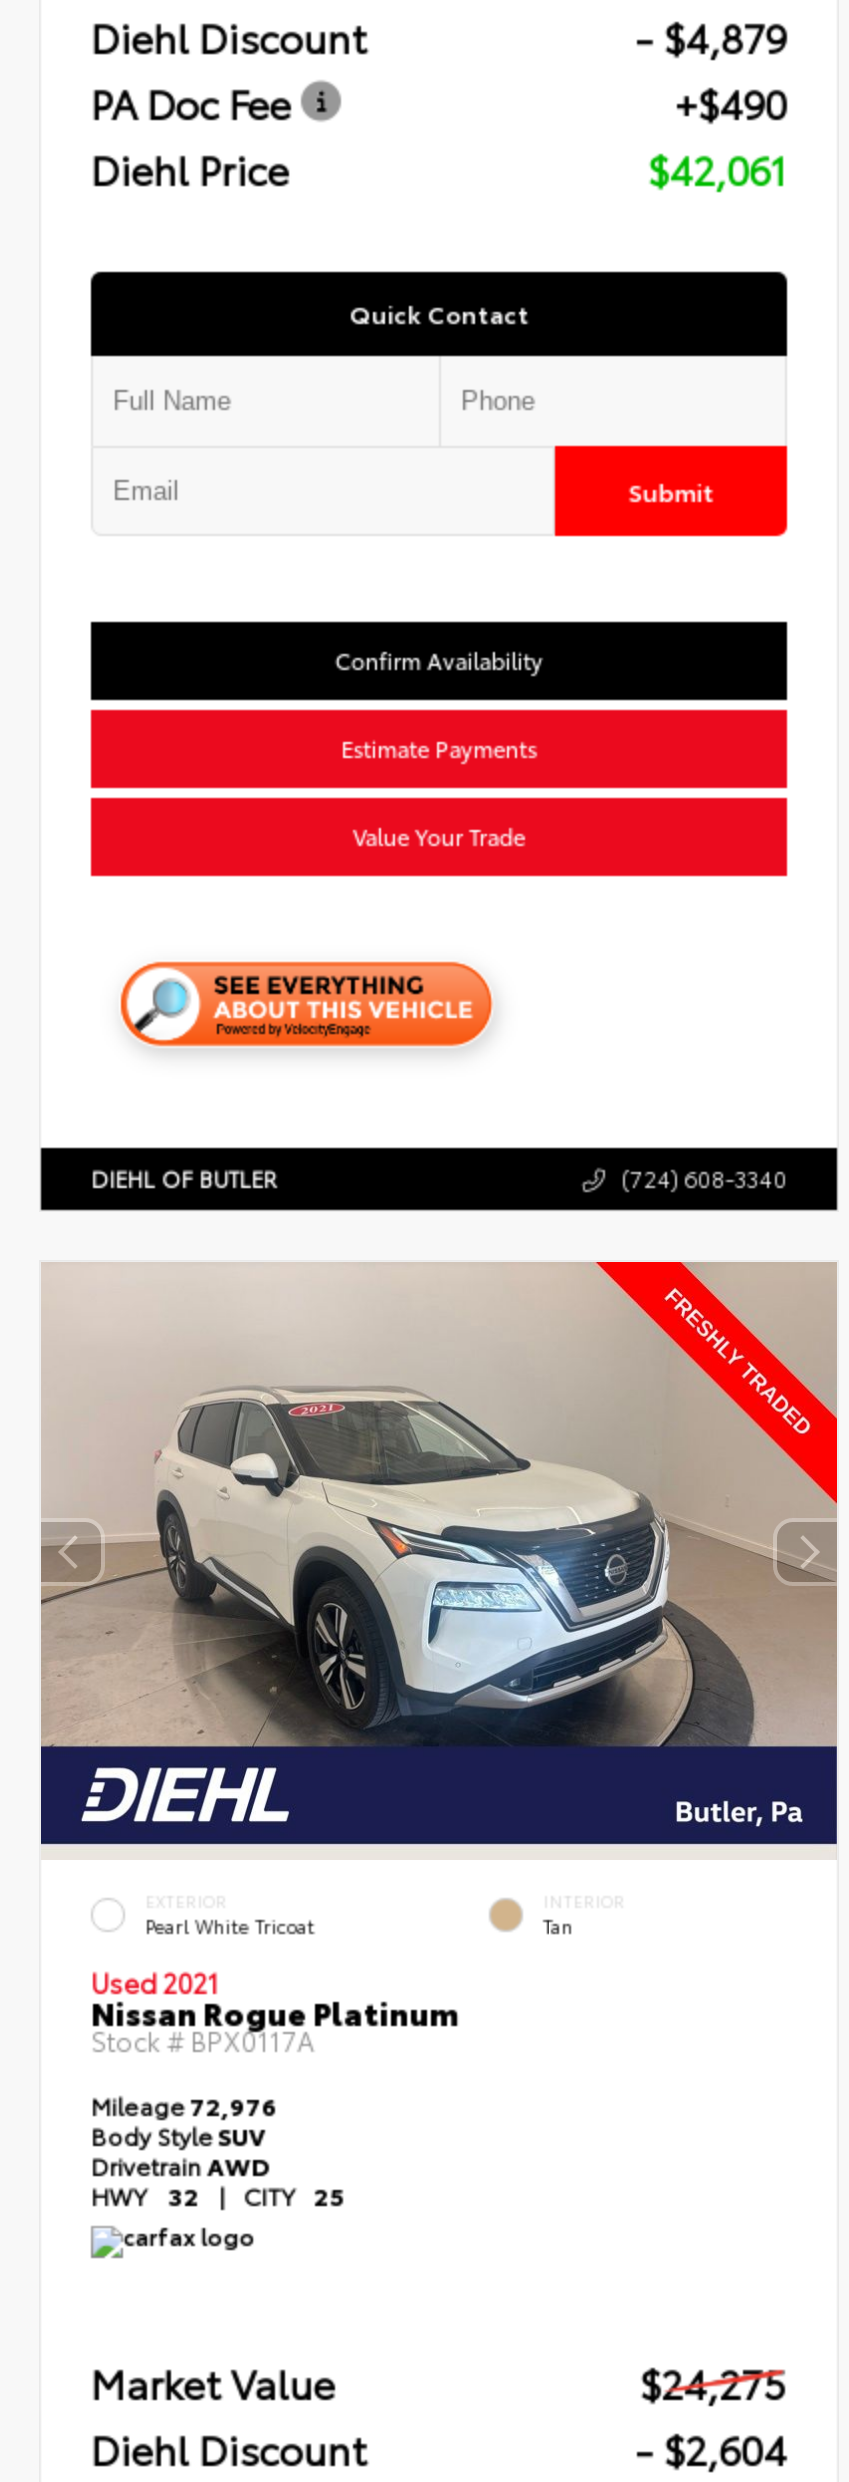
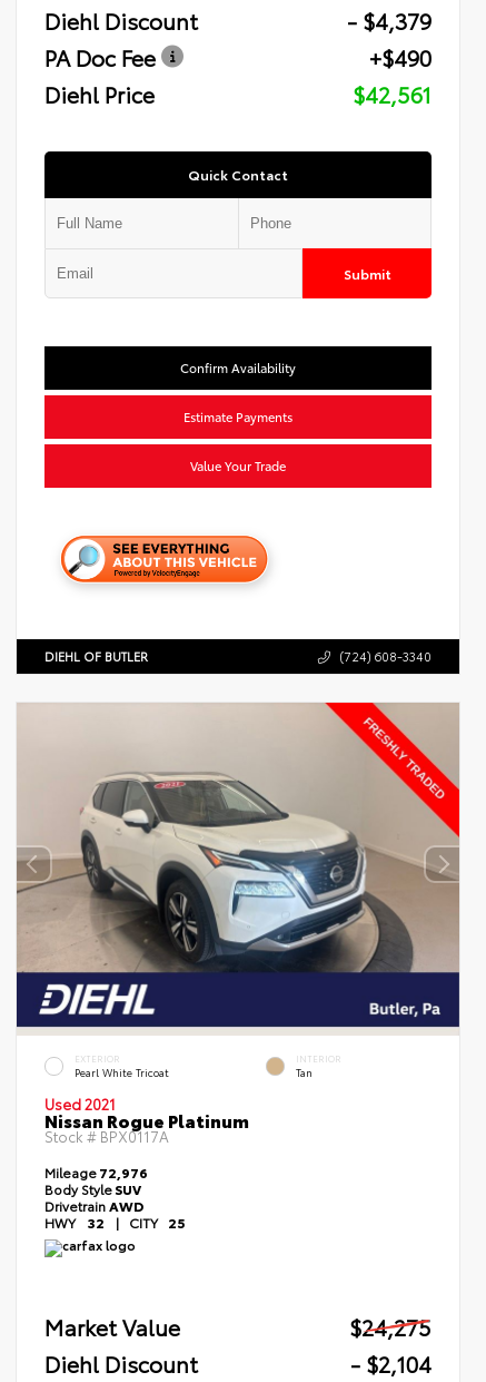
- - $4,879
+ - $4,379

- $42,061
+ $42,561

- - $2,604
+ - $2,104
